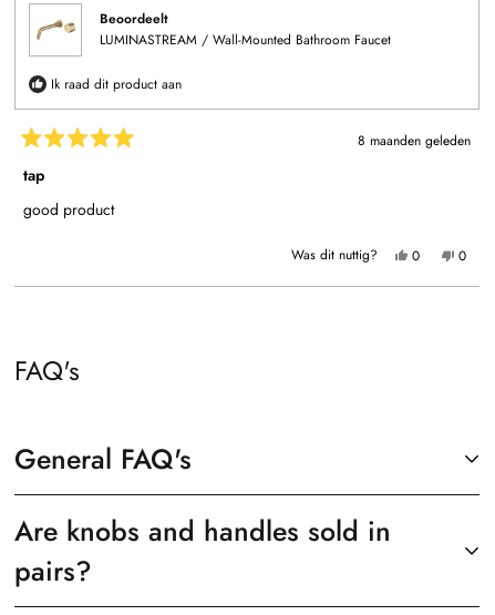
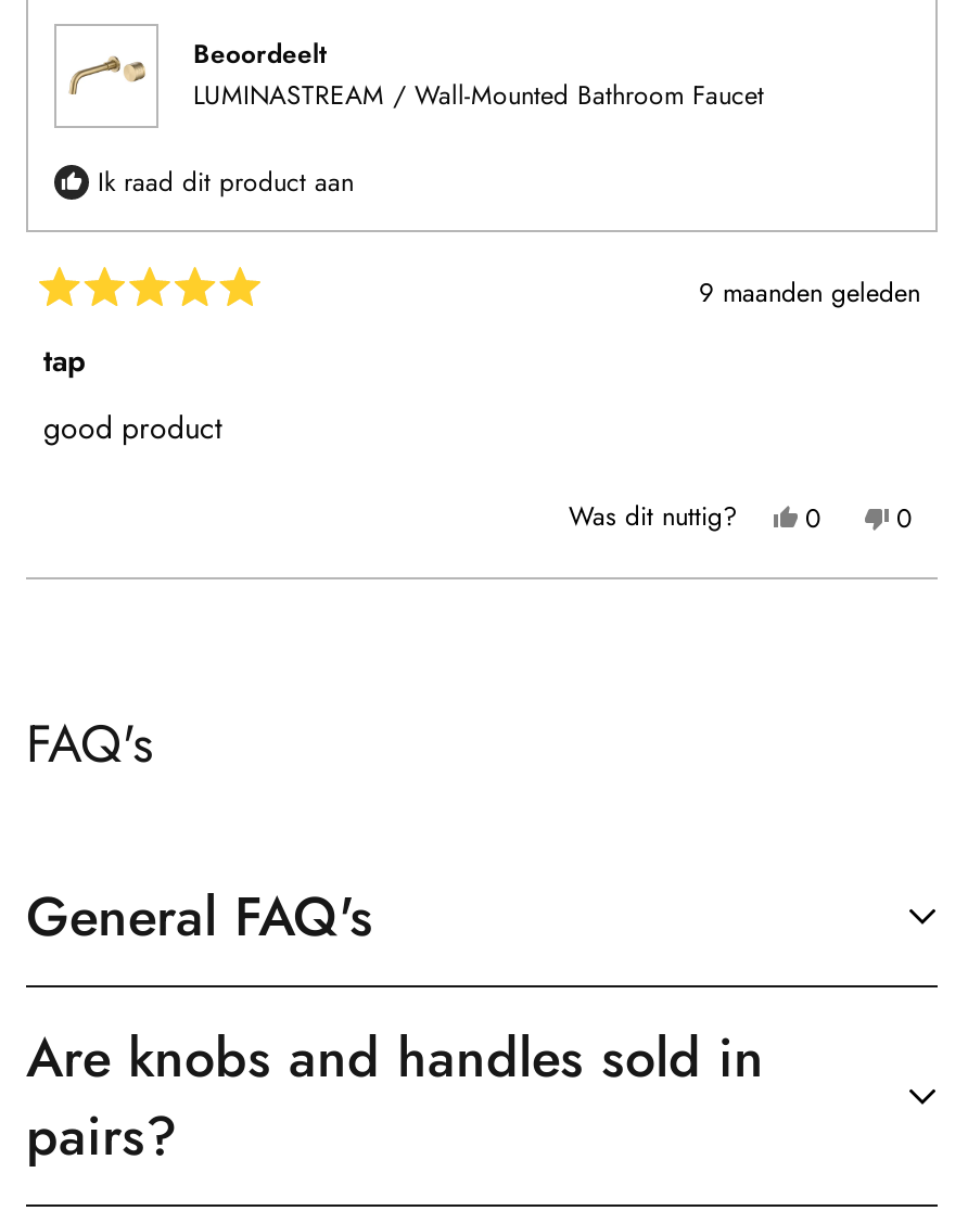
- 8 maanden geleden
+ 9 maanden geleden
